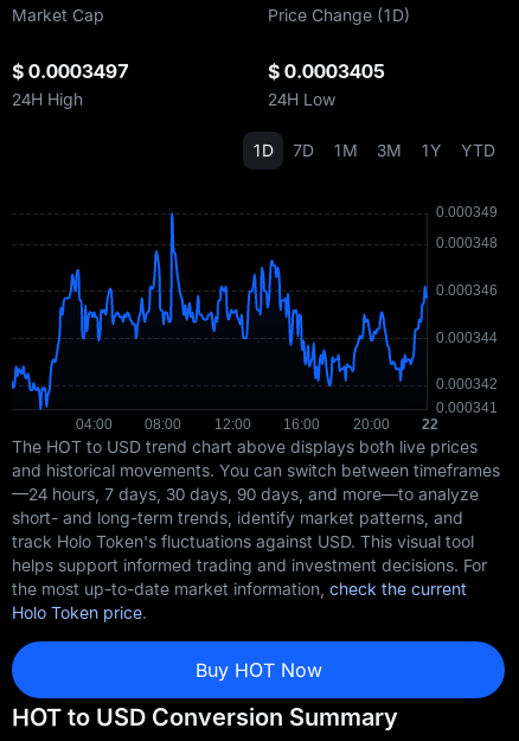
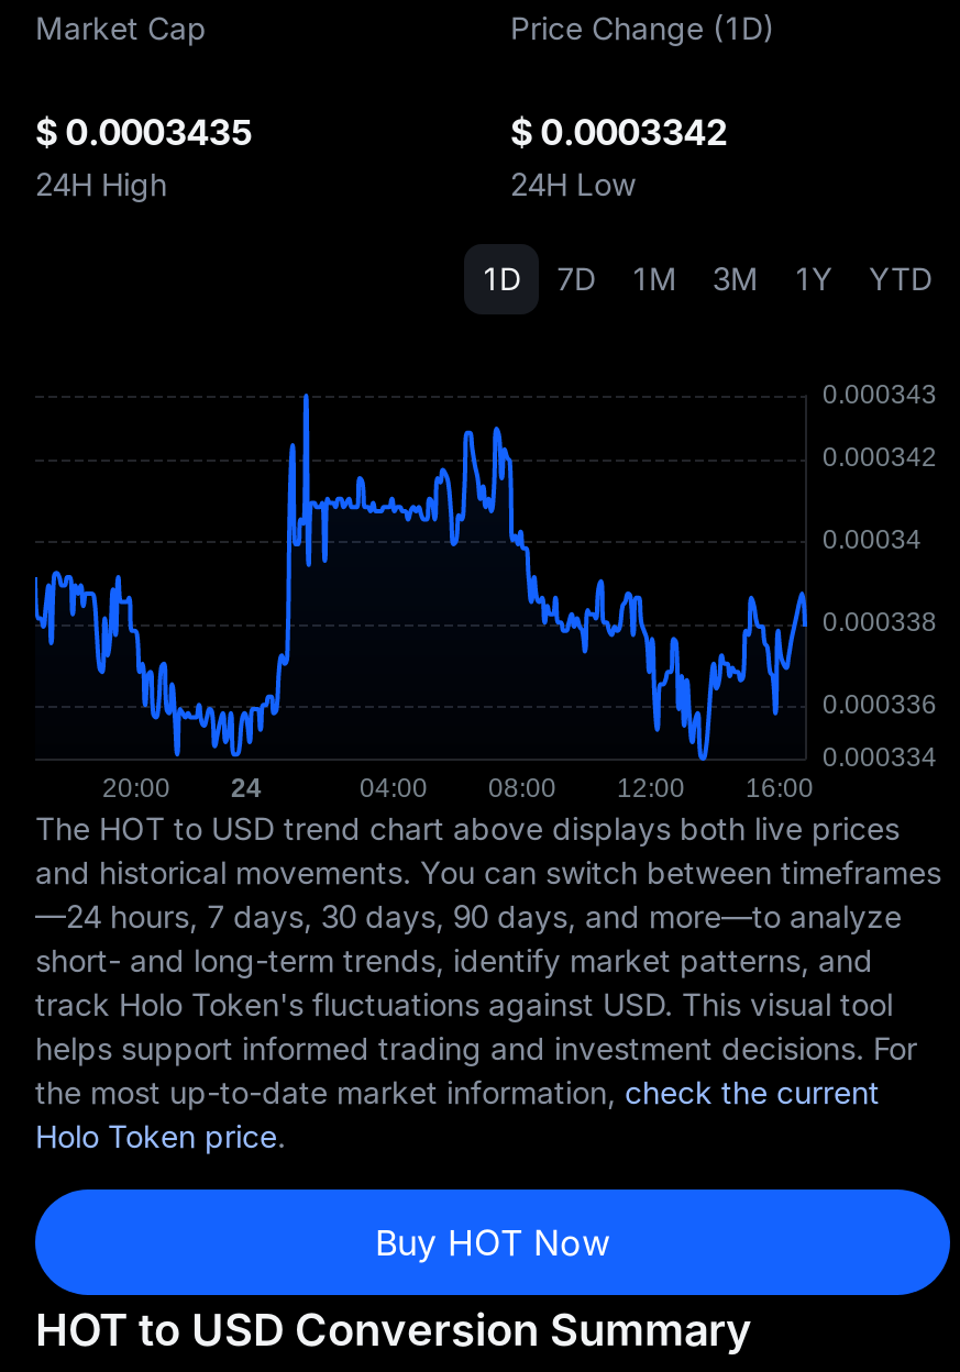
- $ 0.0003497
+ $ 0.0003435

- $ 0.0003405
+ $ 0.0003342

- [image]
+ [image]
